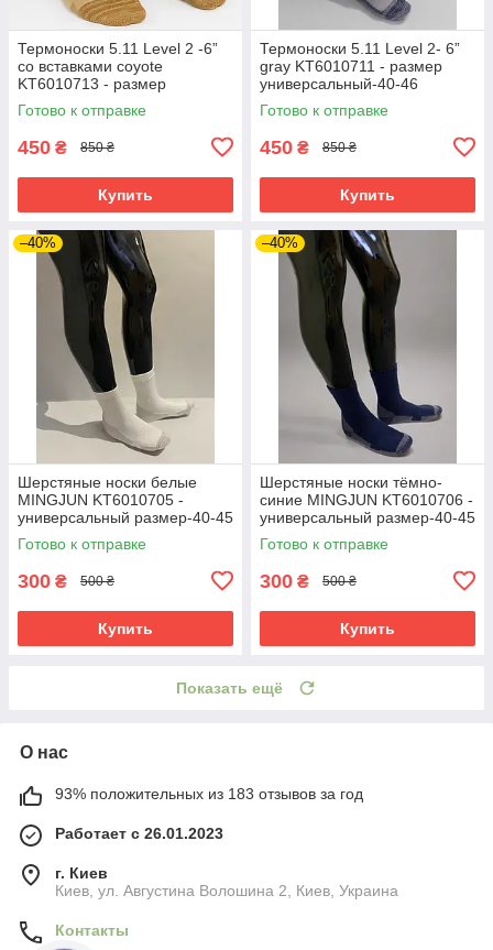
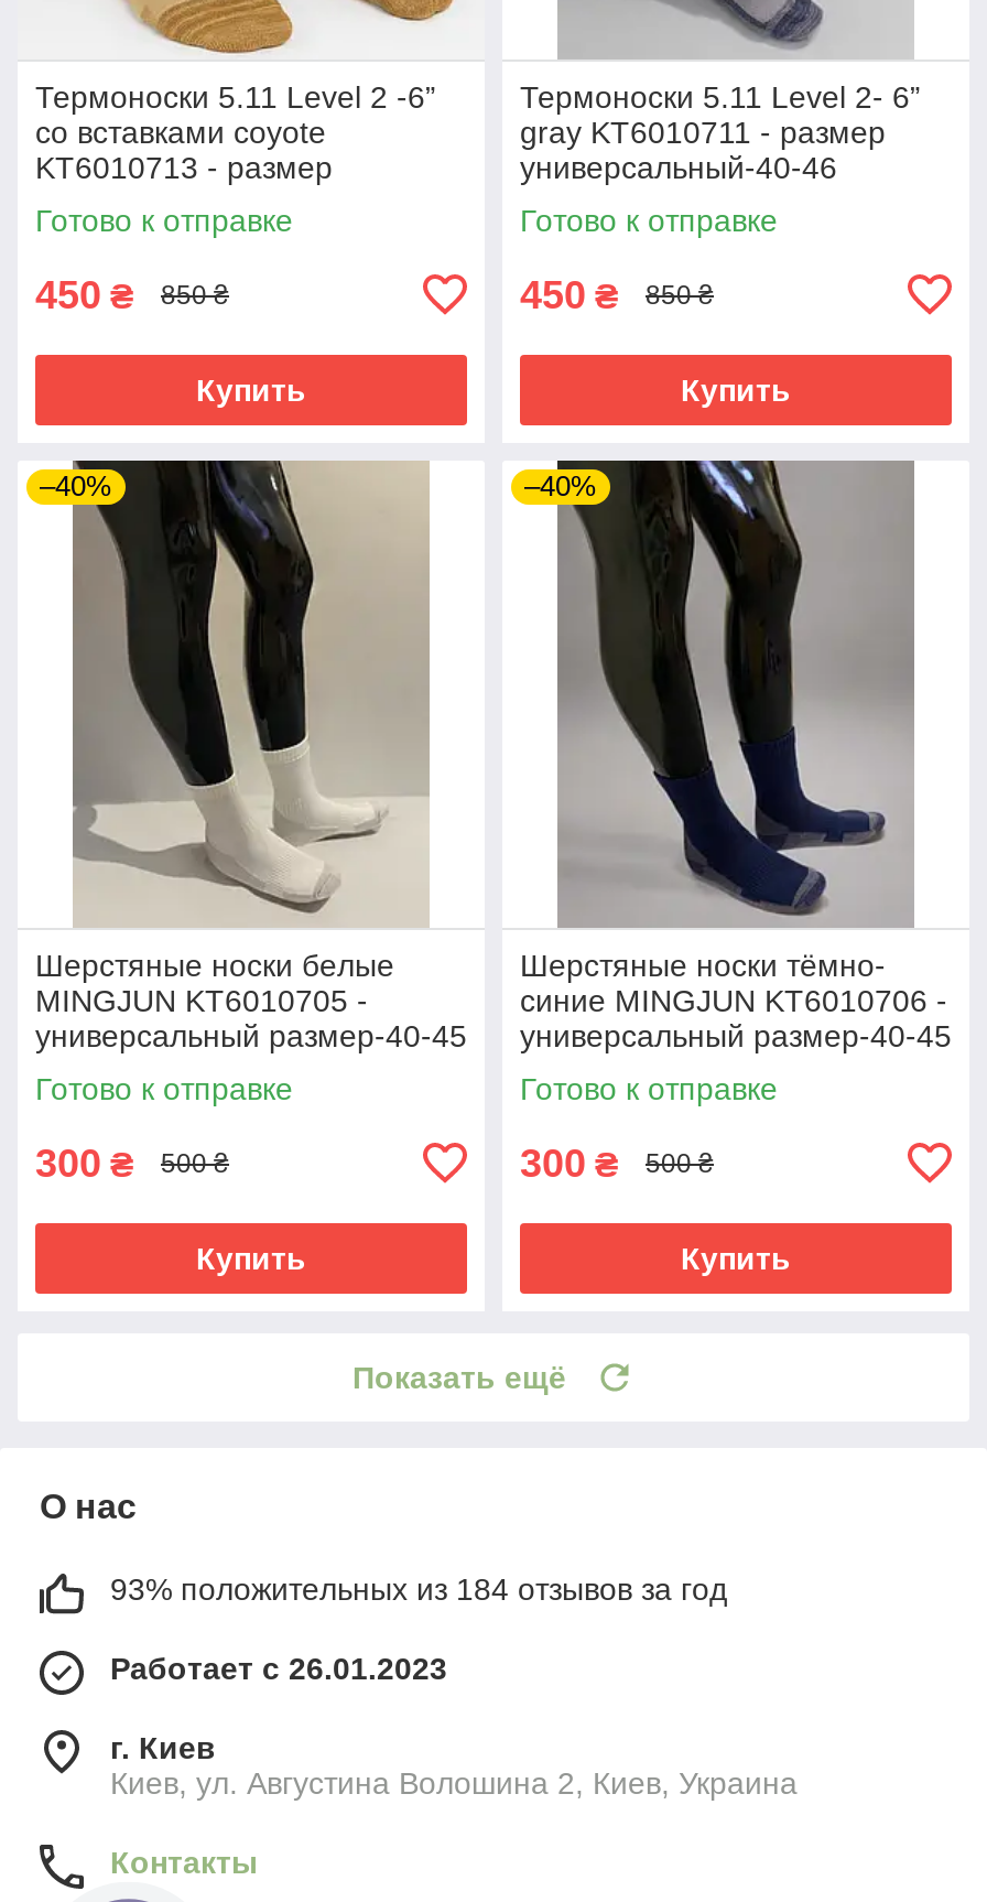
- 93% положительных из 183 отзывов за год
+ 93% положительных из 184 отзывов за год
